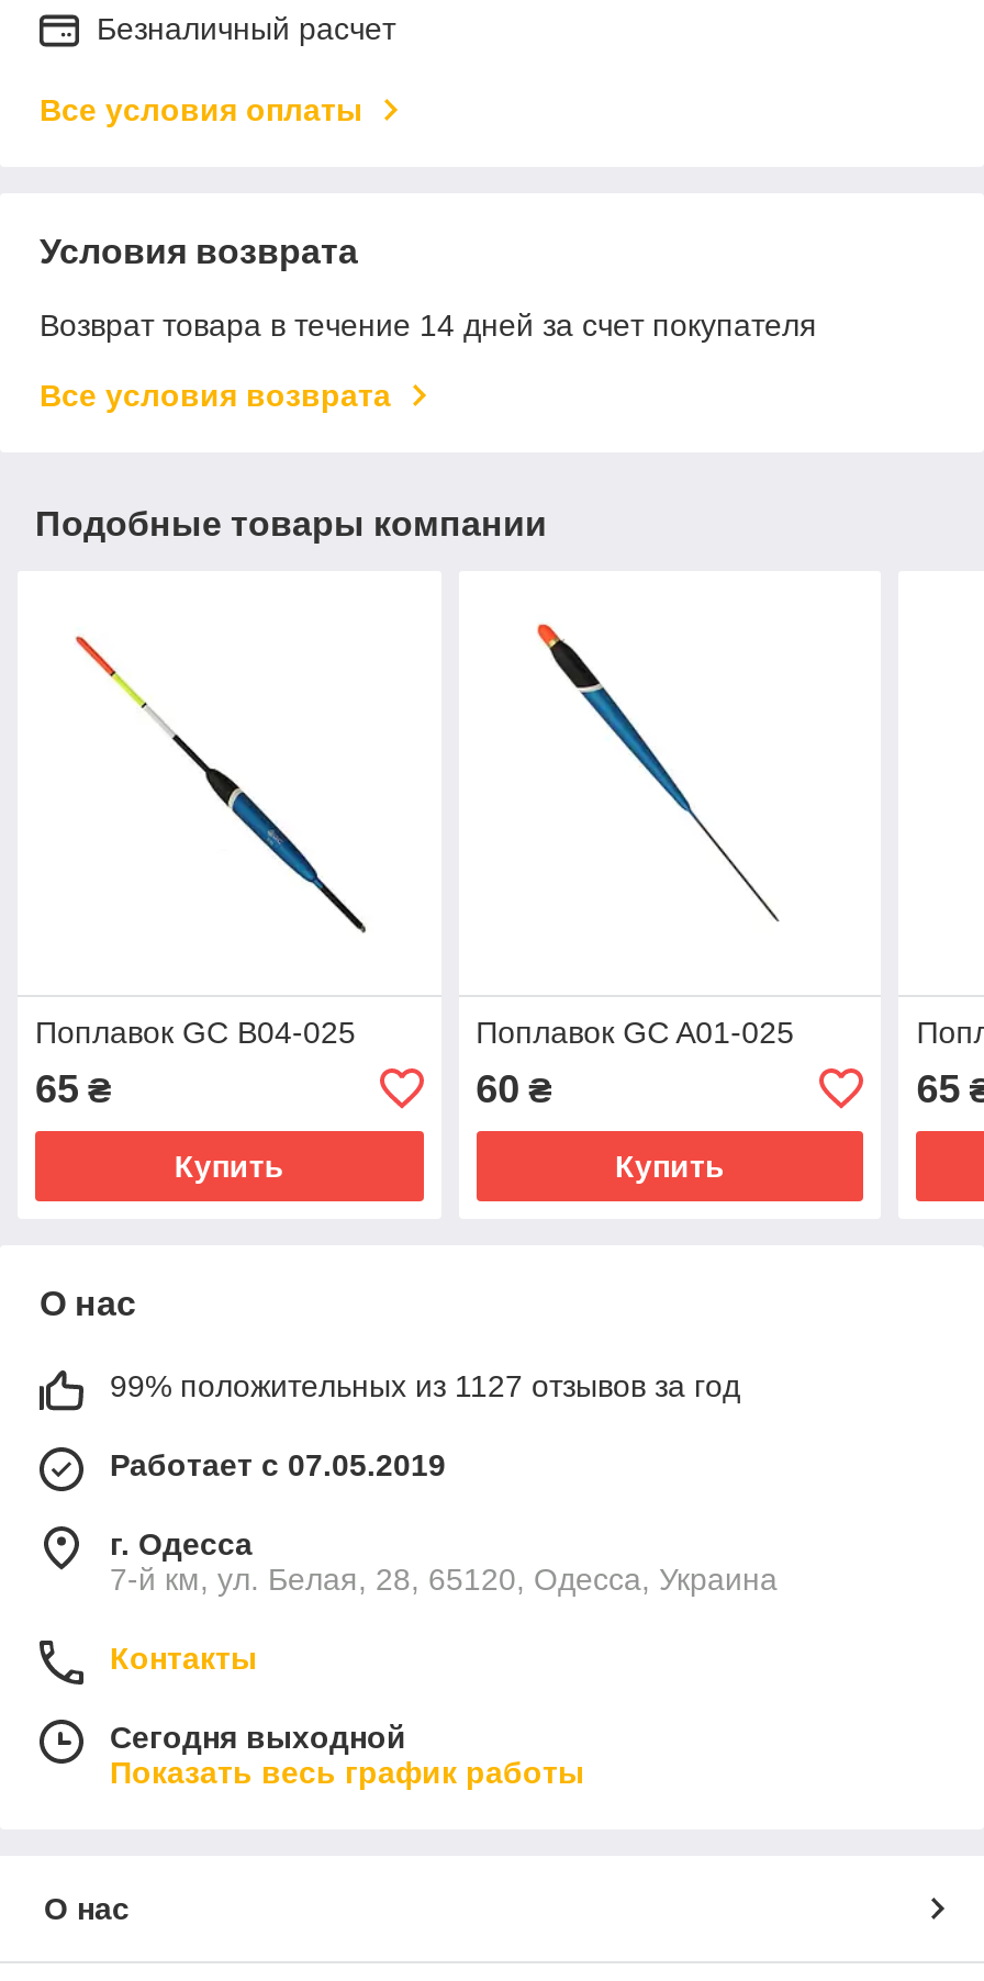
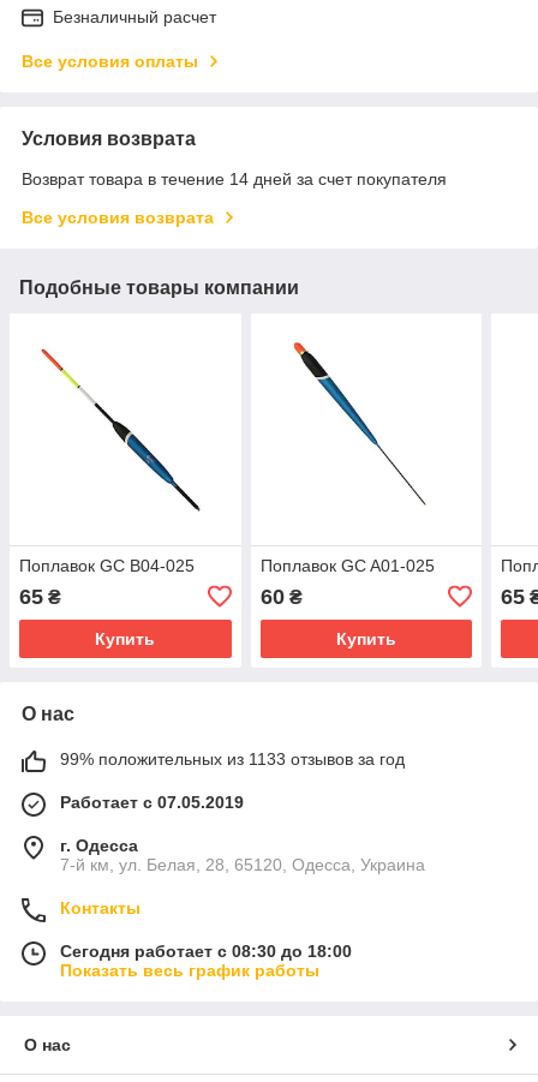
- 99% положительных из 1127 отзывов за год
+ 99% положительных из 1133 отзывов за год

- Сегодня выходной
+ Сегодня работает с 08:30 до 18:00
